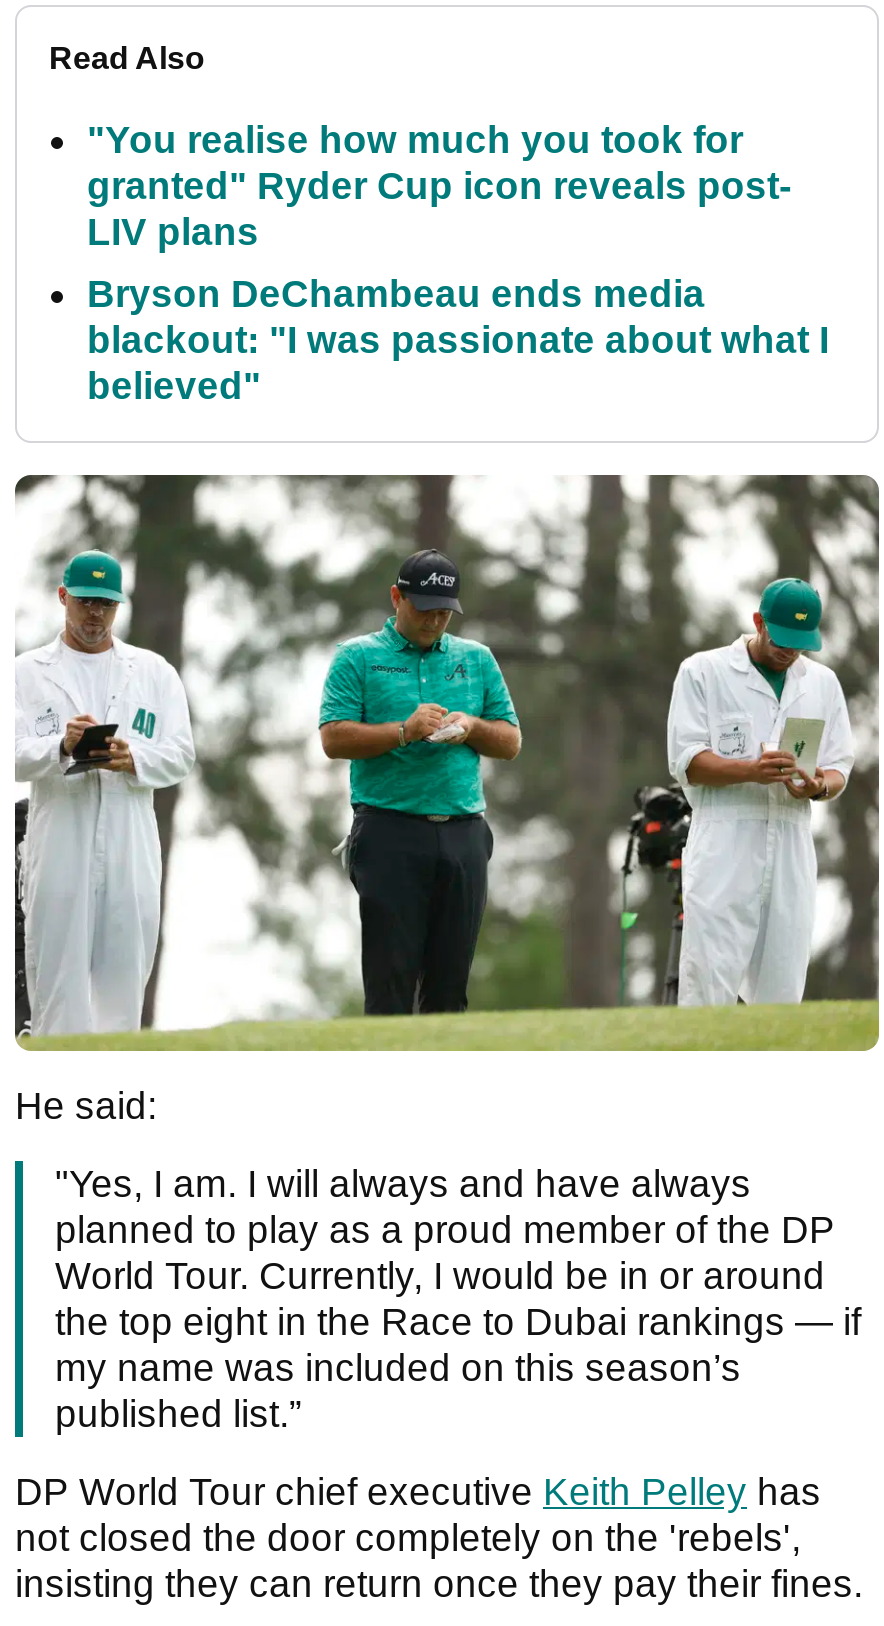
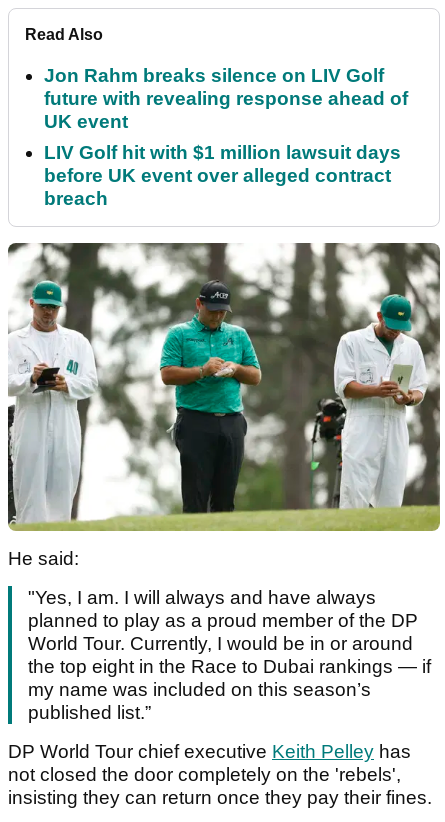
- "You realise how much you took for
- granted" Ryder Cup icon reveals post-
- LIV plans
+ Jon Rahm breaks silence on LIV Golf
+ future with revealing response ahead of
+ UK event

- Bryson DeChambeau ends media
- blackout: "I was passionate about what I
- believed"
+ LIV Golf hit with $1 million lawsuit days
+ before UK event over alleged contract
+ breach
